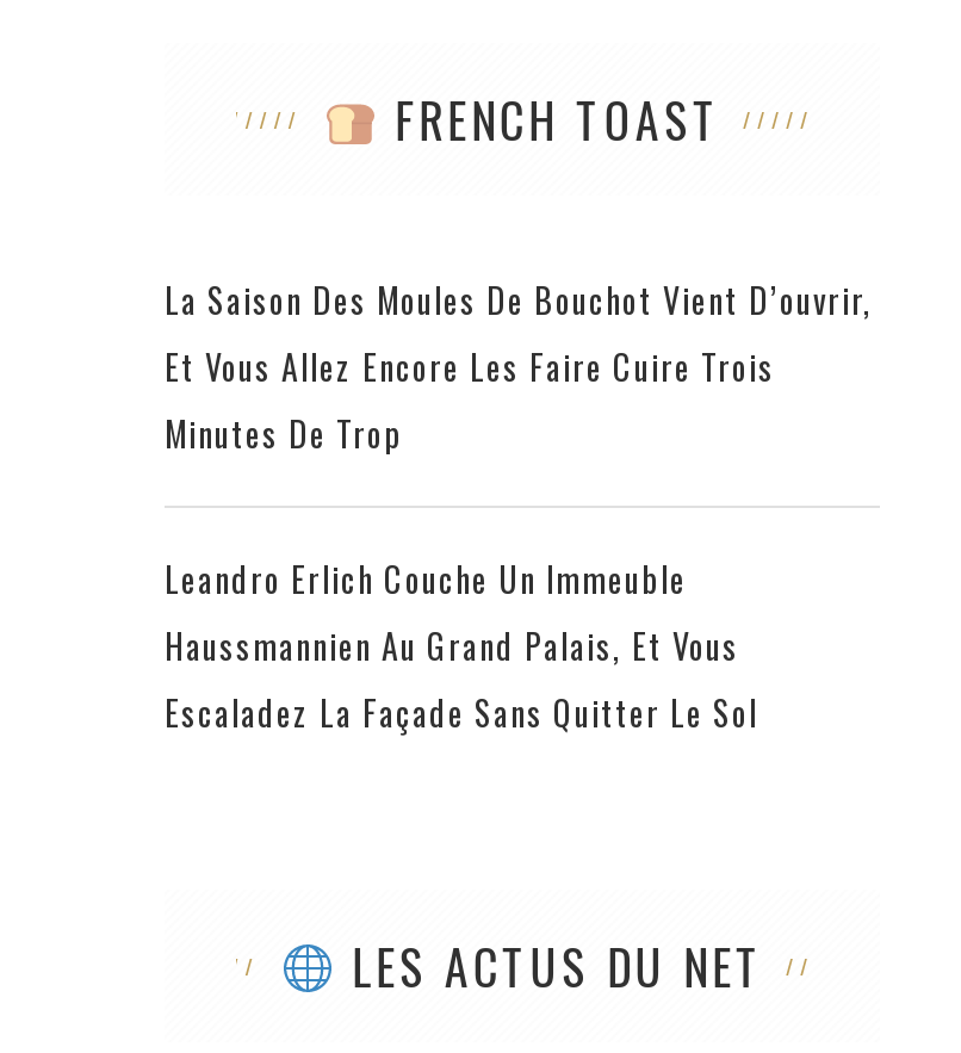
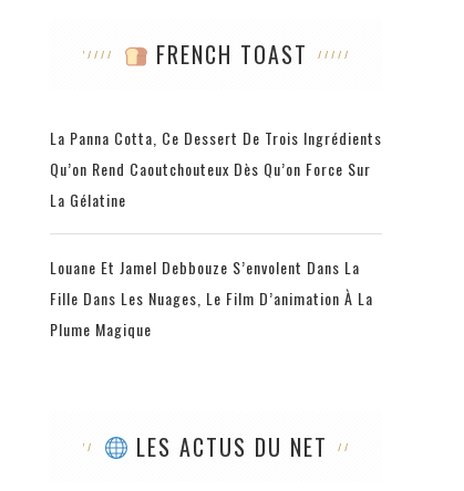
- La Saison Des Moules De Bouchot Vient D’ouvrir,
- Et Vous Allez Encore Les Faire Cuire Trois
- Minutes De Trop
+ La Panna Cotta, Ce Dessert De Trois Ingrédients
+ Qu’on Rend Caoutchouteux Dès Qu’on Force Sur
+ La Gélatine

- Leandro Erlich Couche Un Immeuble
- Haussmannien Au Grand Palais, Et Vous
- Escaladez La Façade Sans Quitter Le Sol
+ Louane Et Jamel Debbouze S’envolent Dans La
+ Fille Dans Les Nuages, Le Film D’animation À La
+ Plume Magique
